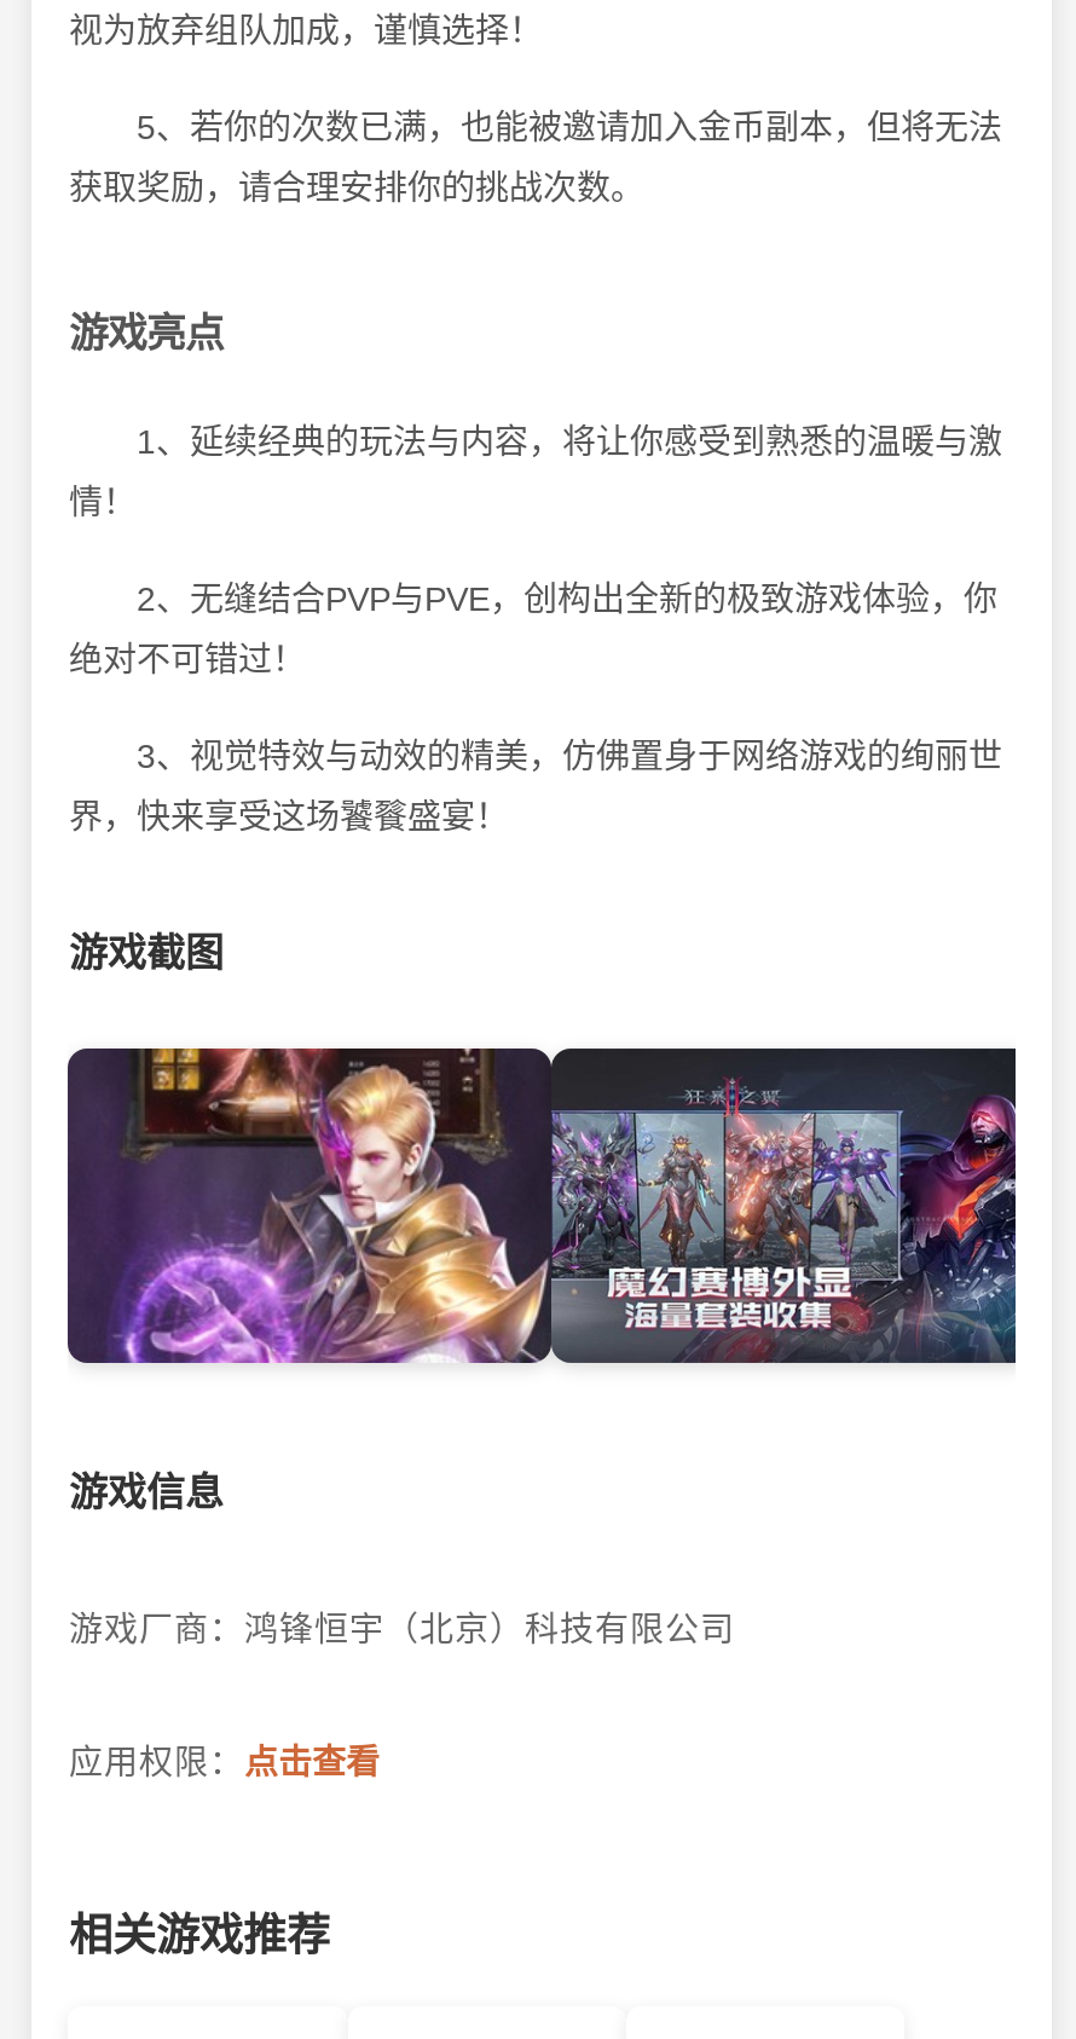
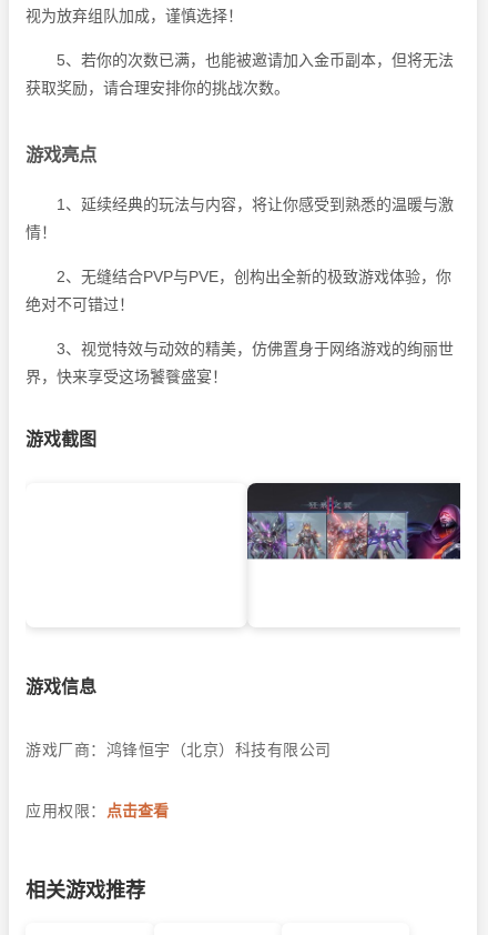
- [image]
+ [image]
